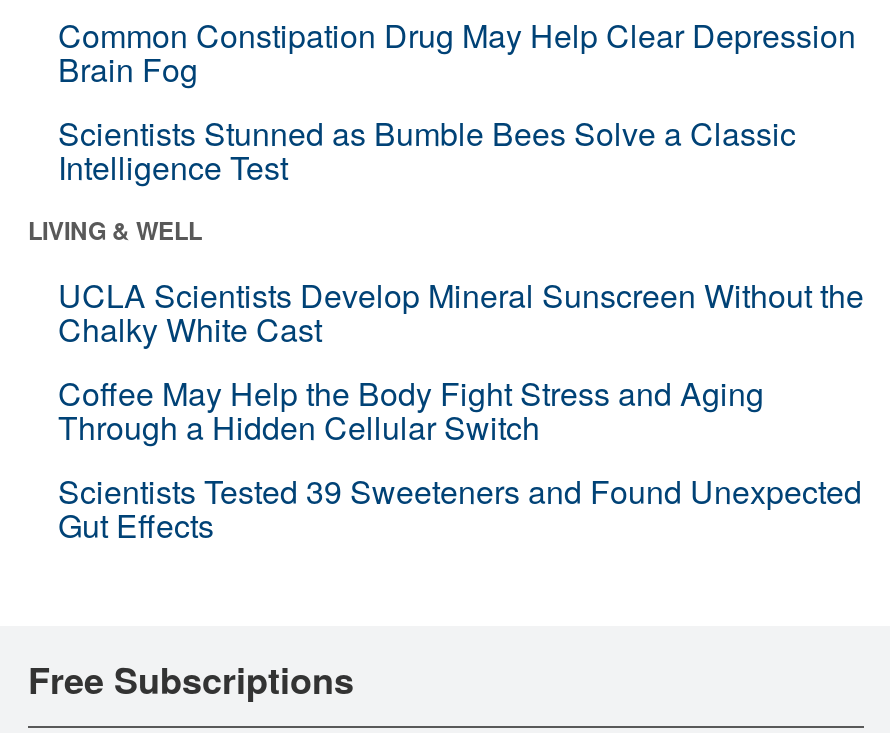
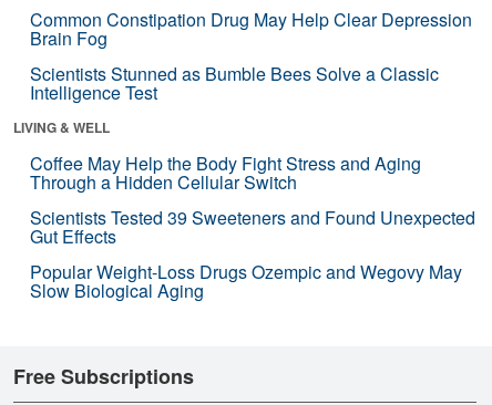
- UCLA Scientists Develop Mineral Sunscreen Without the
- Chalky White Cast

moved up: Coffee May Help the Body Fight Stress and Aging | Through a Hidden Cellular Switch | Scientists Tested 39 Sweeteners and Found Unexpected | Gut Effects

+ Popular Weight-Loss Drugs Ozempic and Wegovy May
+ Slow Biological Aging
